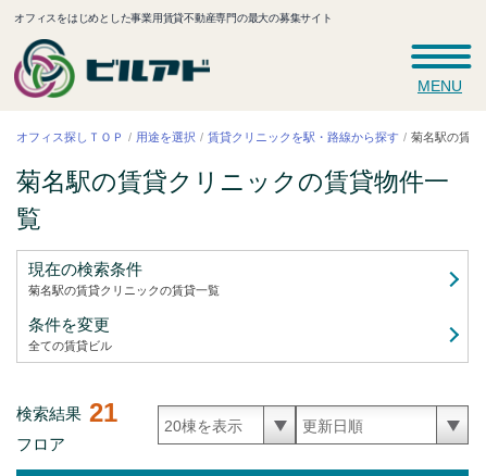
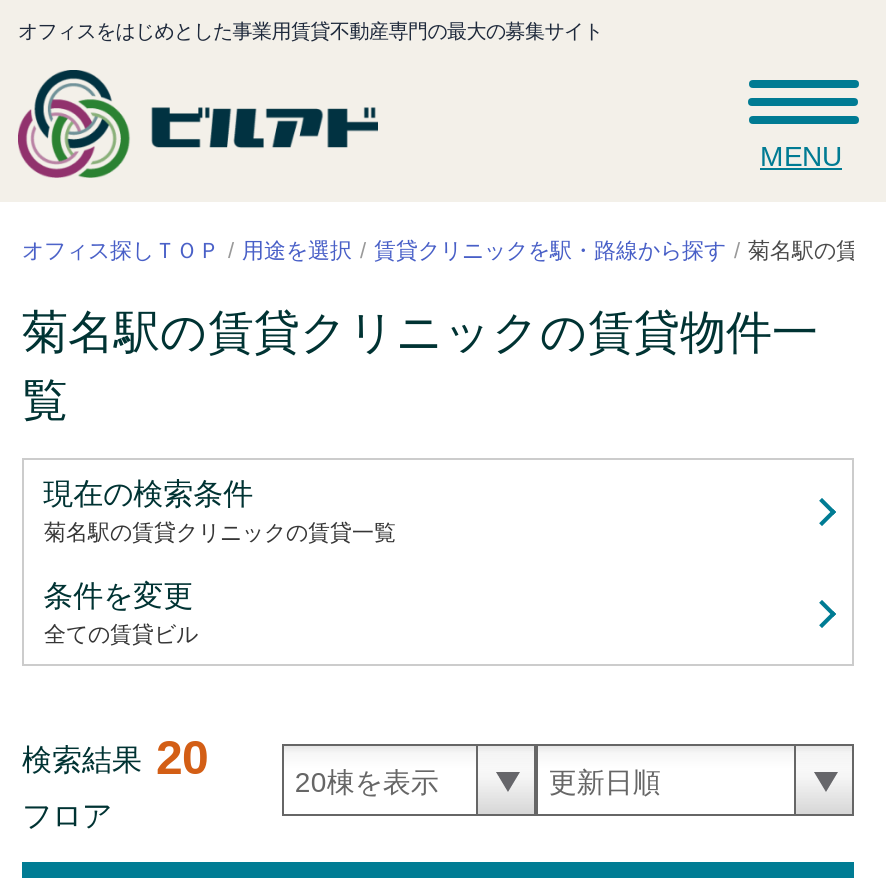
- 検索結果 21
+ 検索結果 20
